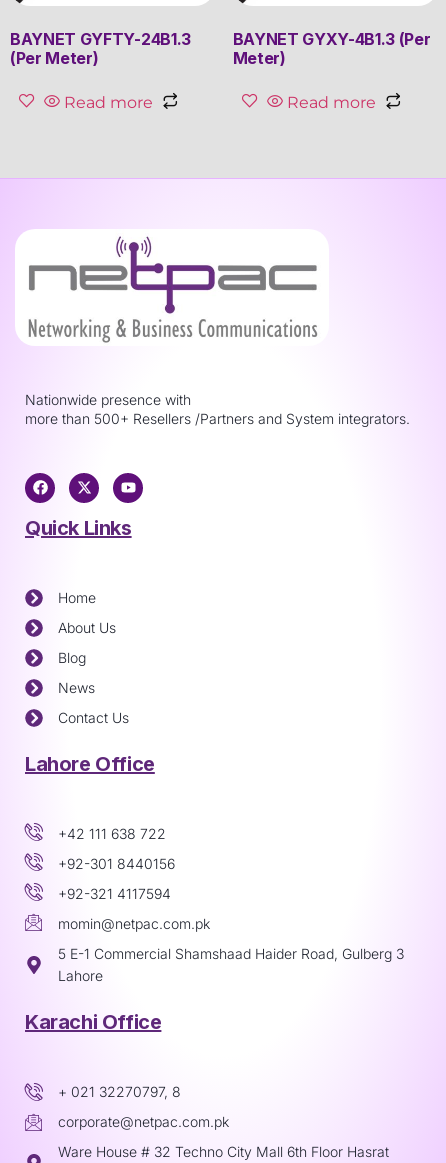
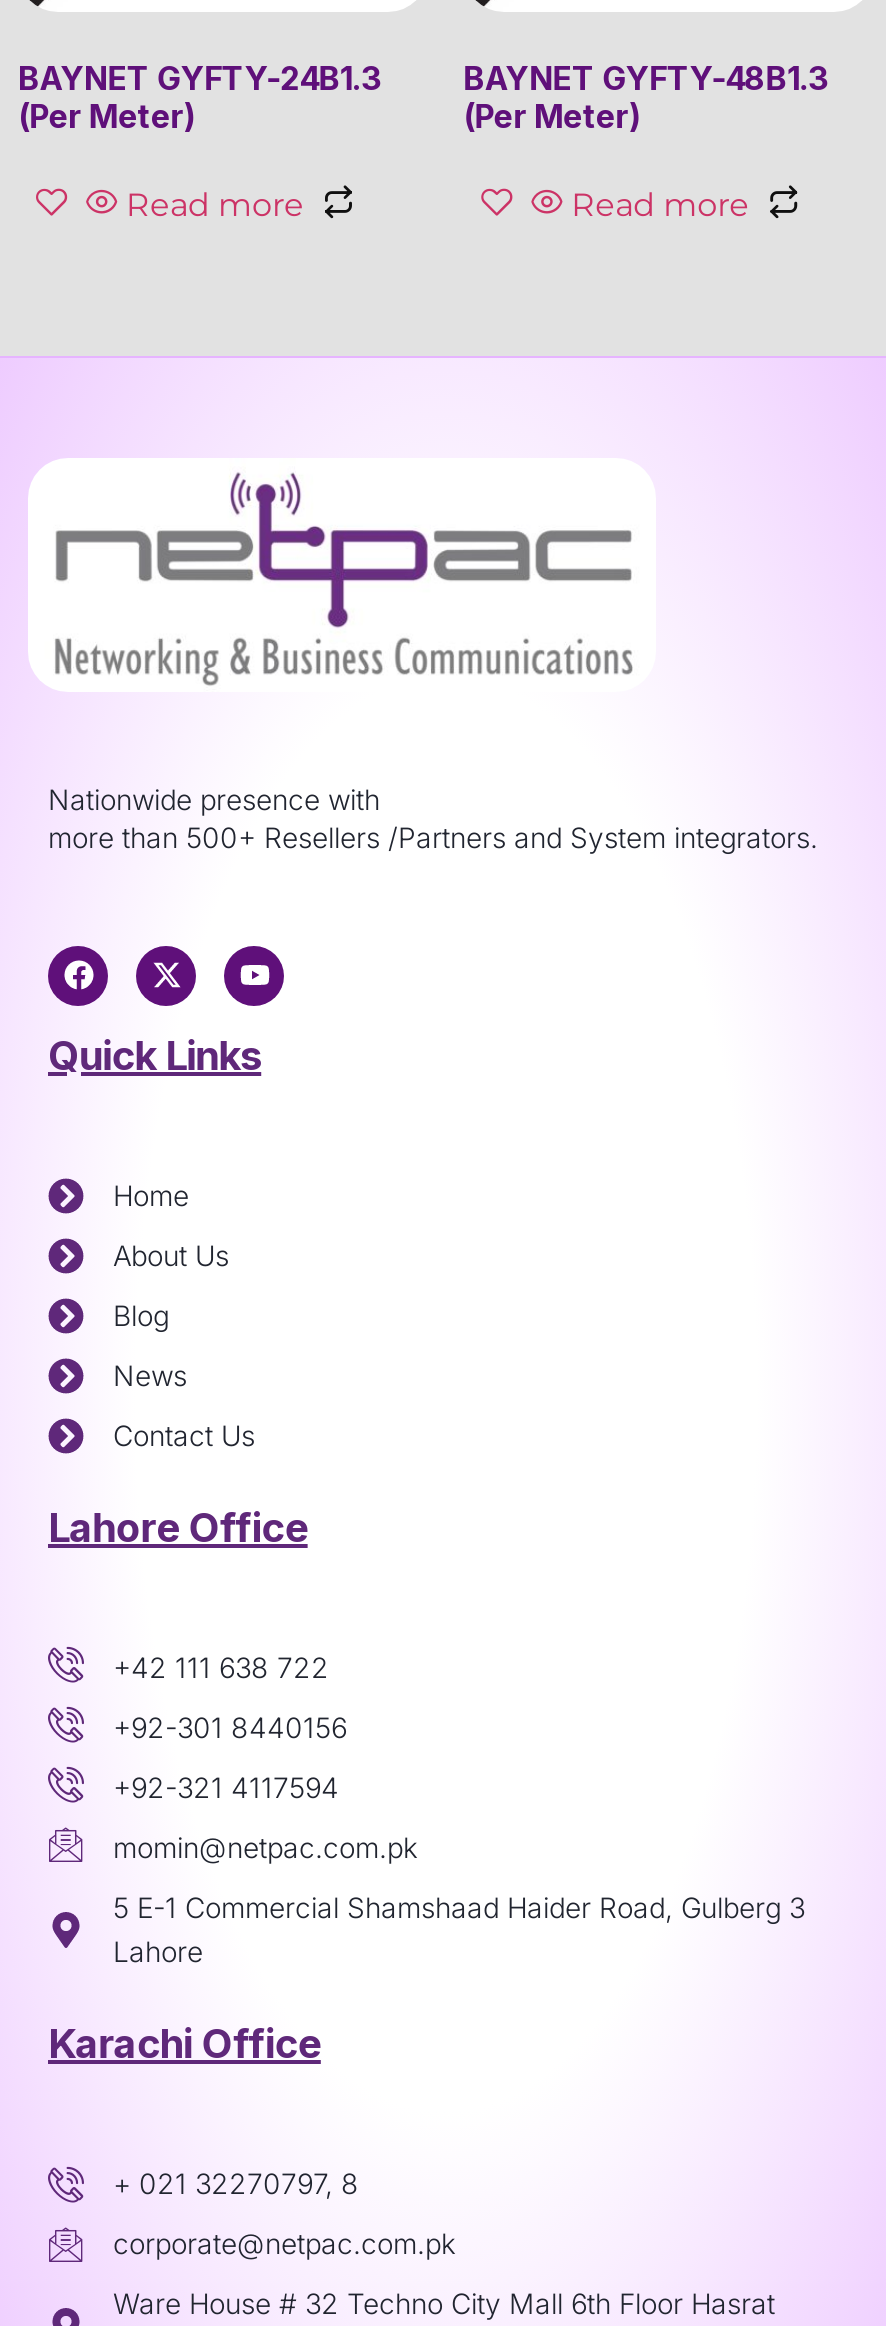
- BAYNET GYXY-4B1.3 (Per
- Meter)
+ BAYNET GYFTY-48B1.3
+ (Per Meter)
